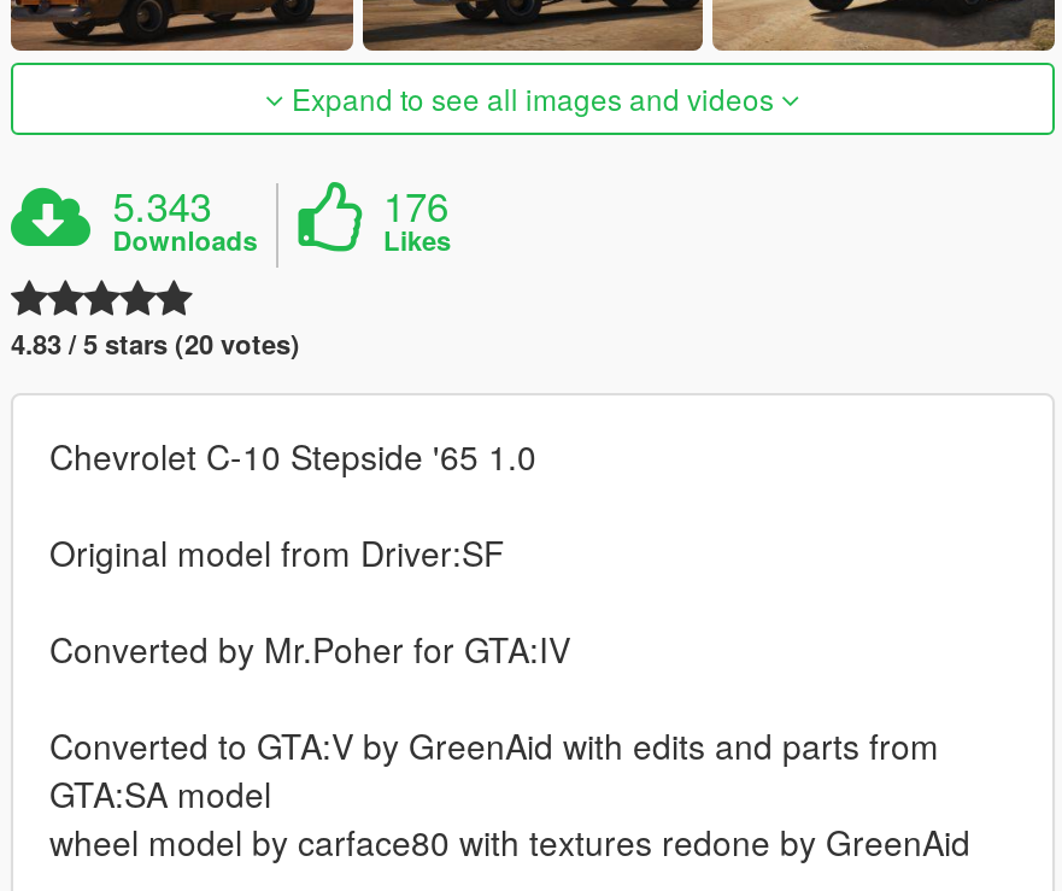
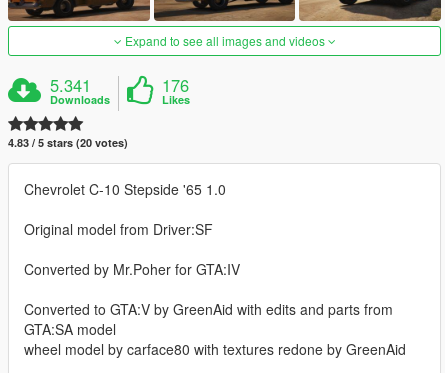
- 5.343
+ 5.341
